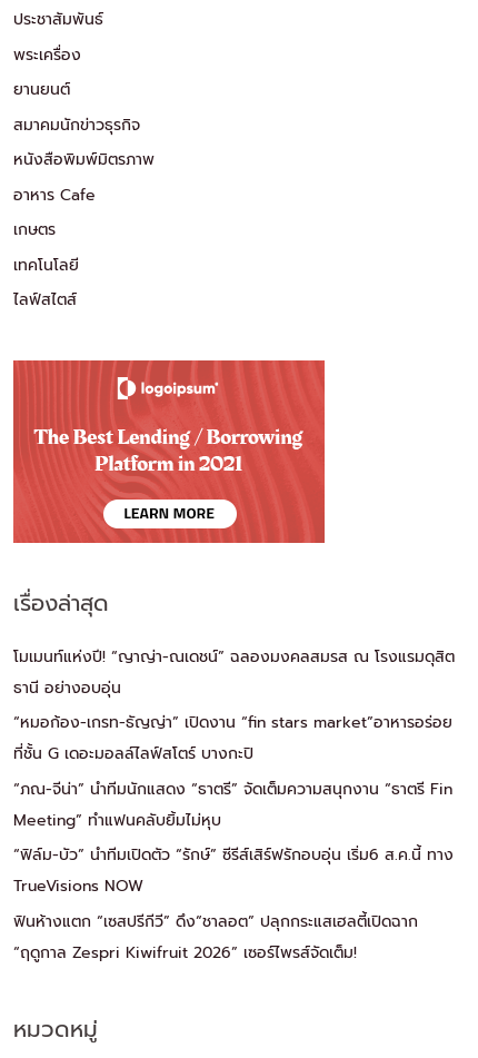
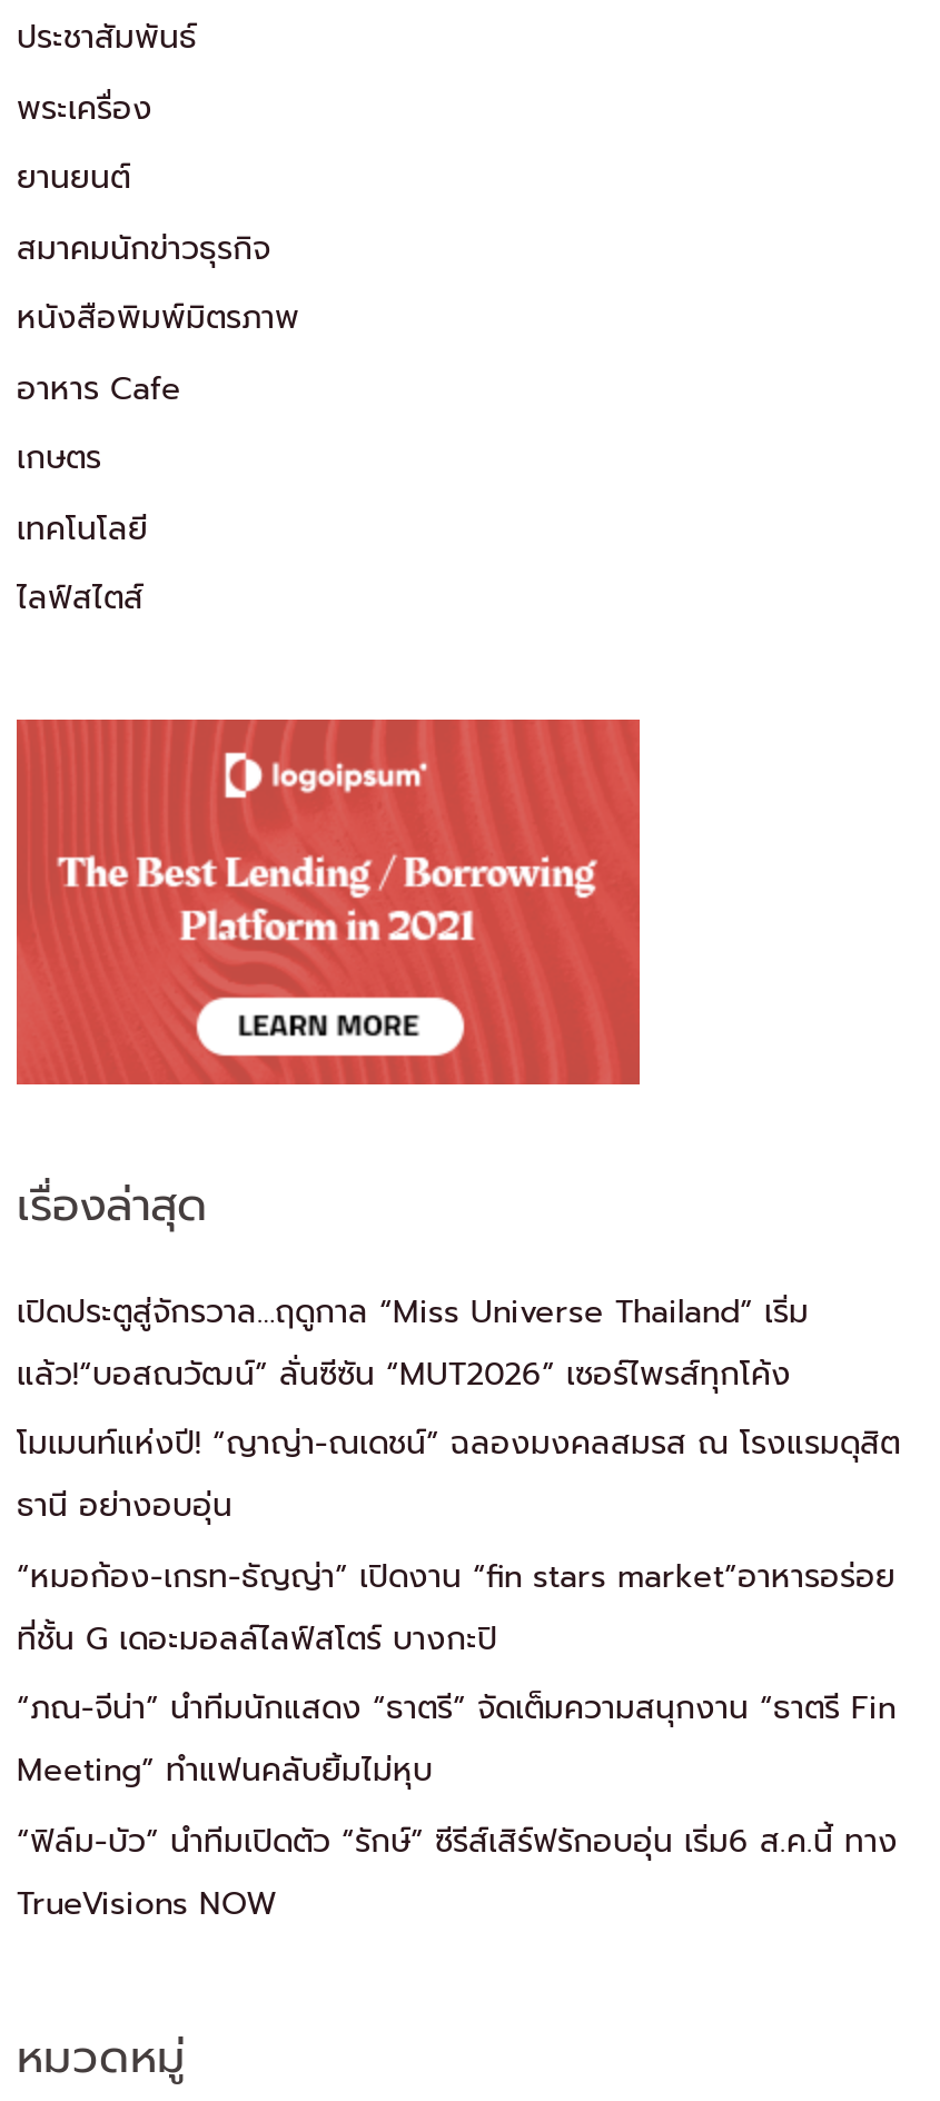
+ เปิดประตูสู่จักรวาล…ฤดูกาล “Miss Universe Thailand” เริ่ม
+ แล้ว!“บอสณวัฒน์” ลั่นซีซัน “MUT2026” เซอร์ไพรส์ทุกโค้ง

moved down: โมเมนท์แห่งปี! “ญาญ่า-ณเดชน์” ฉลองมงคลสมรส ณ โรงแรมดุสิต | ธานี อย่างอบอุ่น | “หมอก้อง-เกรท-ธัญญ่า” เปิดงาน “fin stars market”อาหารอร่อย | ที่ชั้น G เดอะมอลล์ไลฟ์สโตร์ บางกะปิ | “ภณ-จีน่า” นำทีมนักแสดง “ธาตรี” จัดเต็มความสนุกงาน “ธาตรี Fin | Meeting” ทำแฟนคลับยิ้มไม่หุบ | “ฟิล์ม-บัว” นำทีมเปิดตัว “รักษ์” ซีรีส์เสิร์ฟรักอบอุ่น เริ่ม6 ส.ค.นี้ ทาง | TrueVisions NOW

- ฟินห้างแตก “เซสปรีกีวี” ดึง“ชาลอต” ปลุกกระแสเฮลตี้เปิดฉาก
- “ฤดูกาล Zespri Kiwifruit 2026” เซอร์ไพรส์จัดเต็ม!
